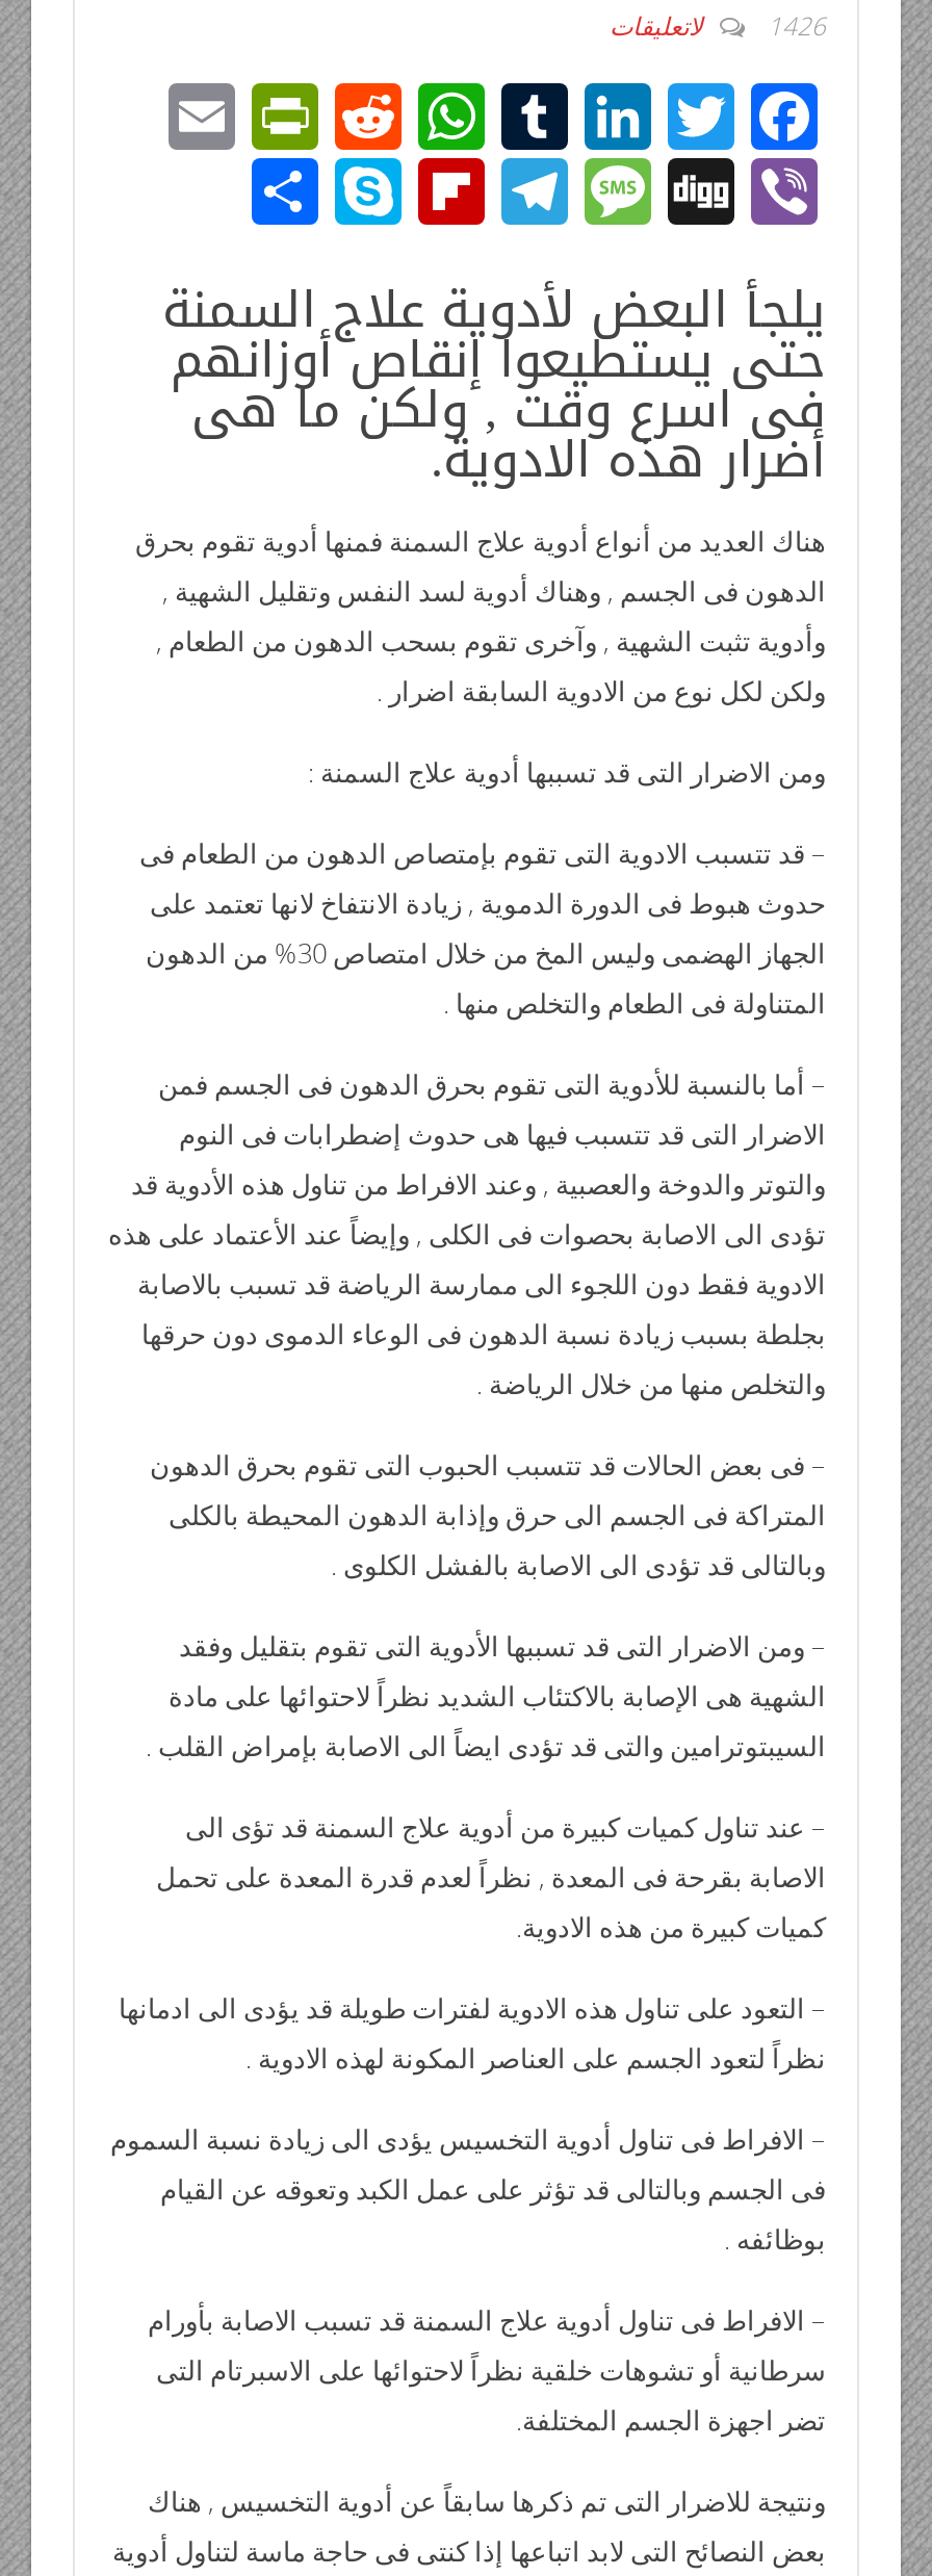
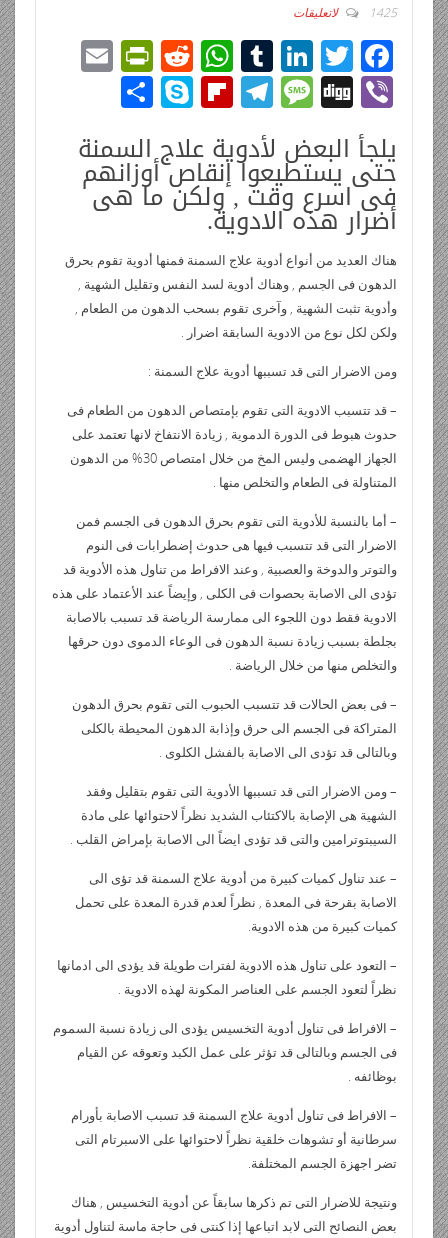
- 1426 لاتعليقات
+ 1425 لاتعليقات
